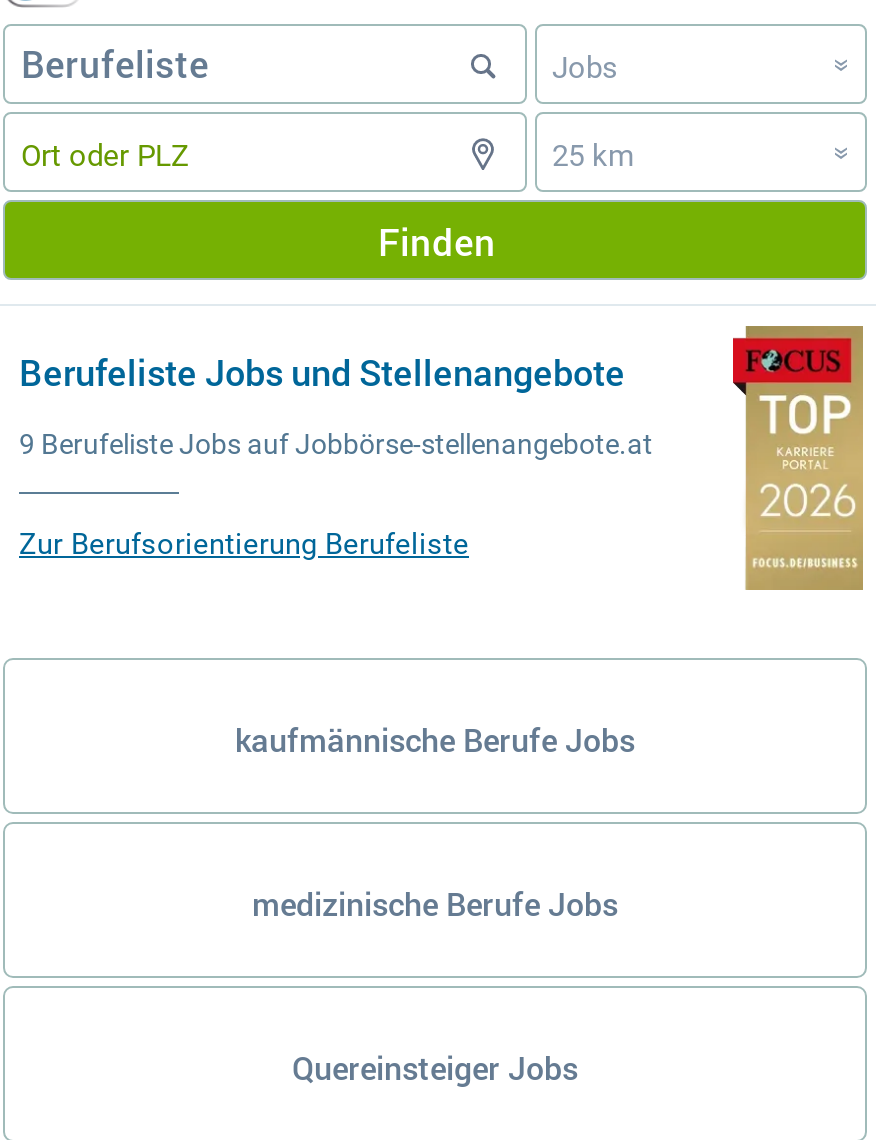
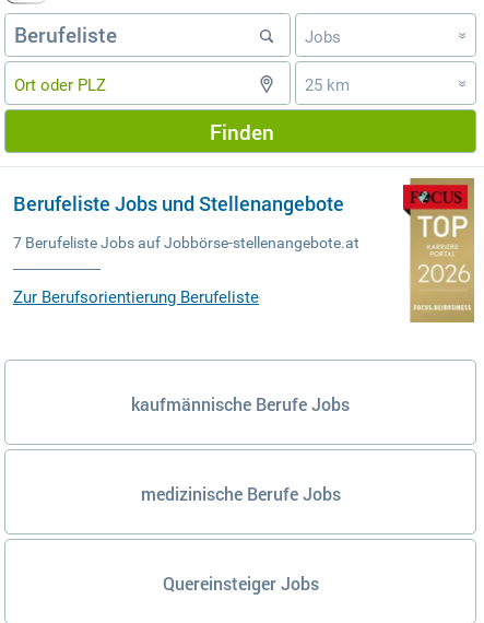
- 9 Berufeliste Jobs auf Jobbörse-stellenangebote.at
+ 7 Berufeliste Jobs auf Jobbörse-stellenangebote.at
